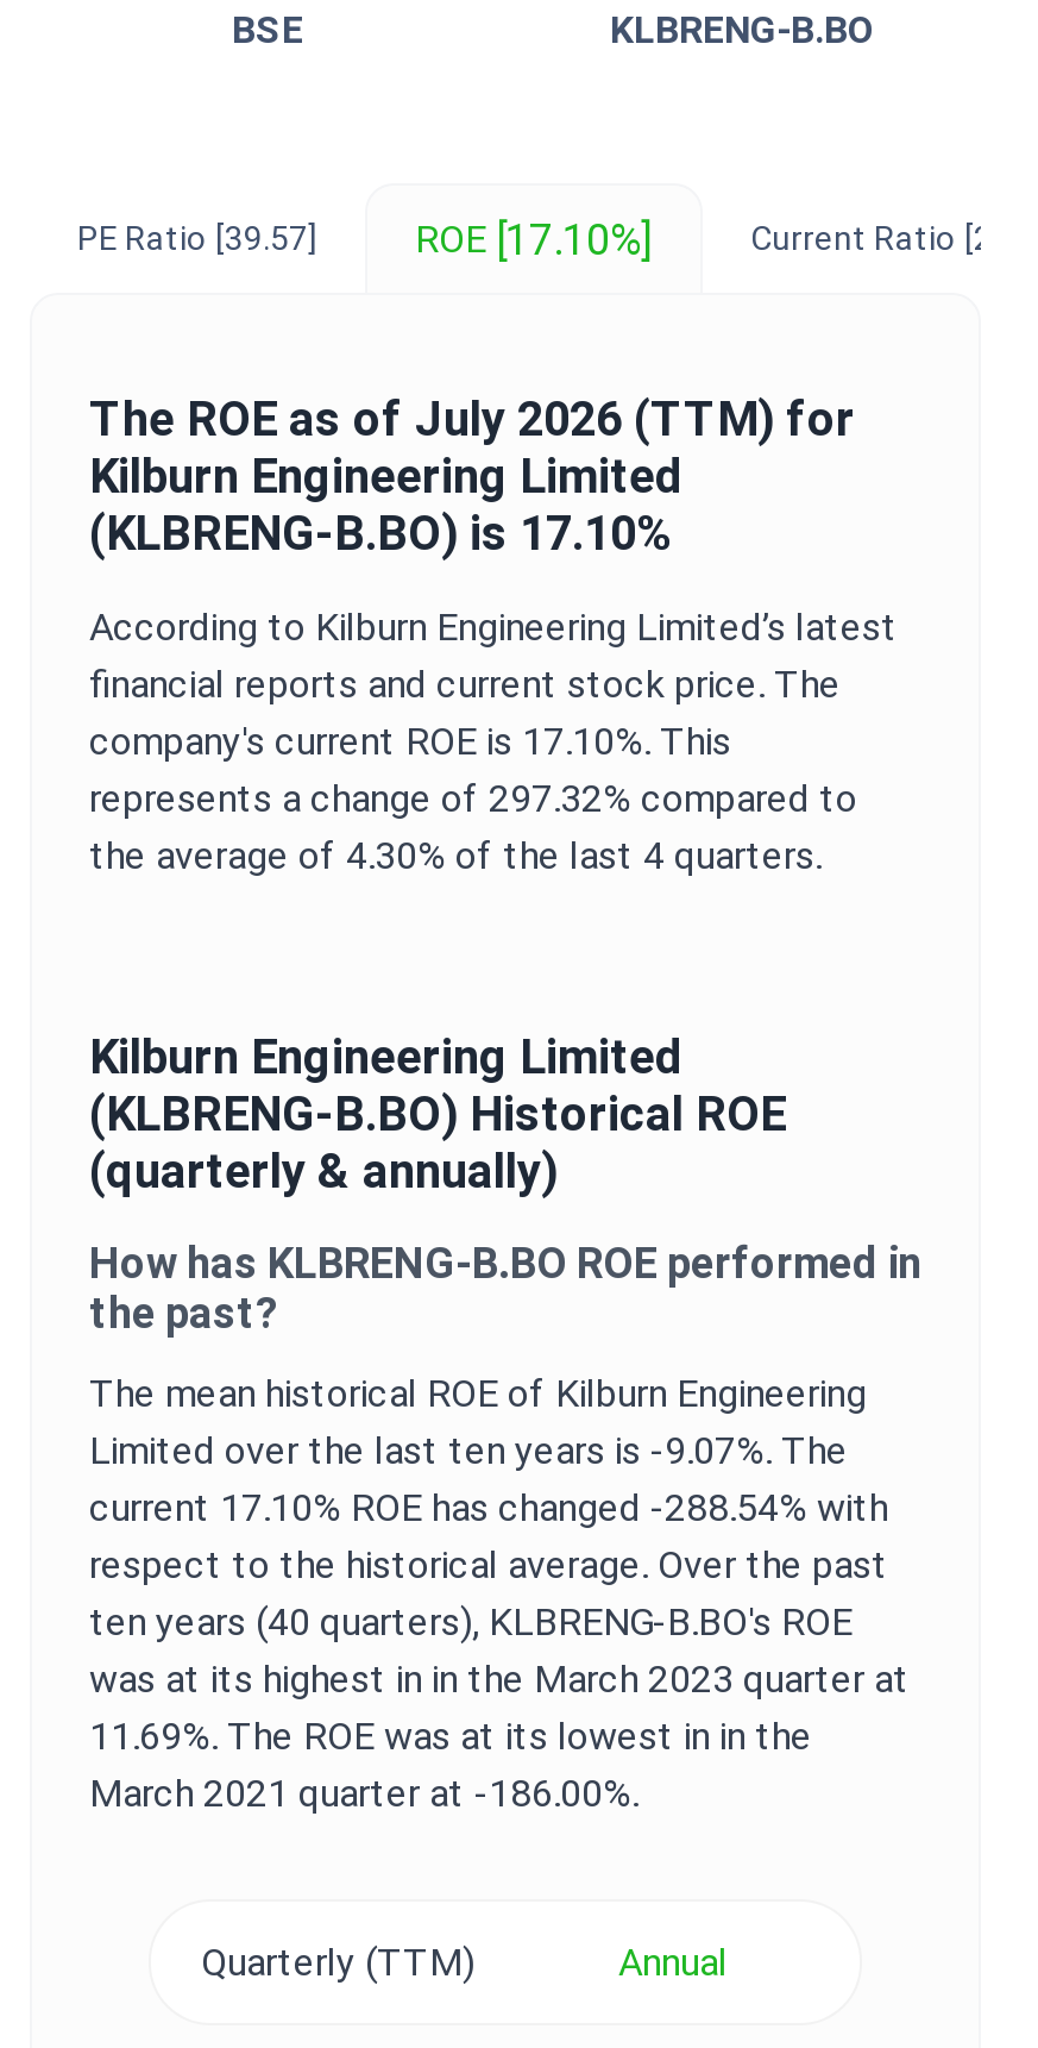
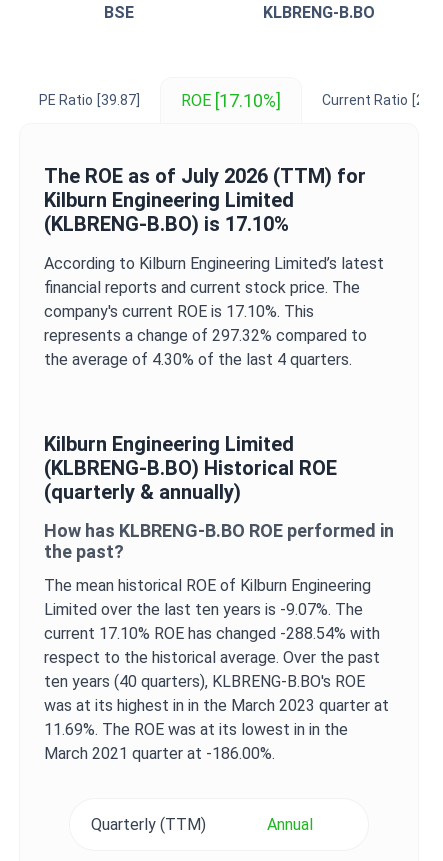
- PE Ratio [39.57]
+ PE Ratio [39.87]
